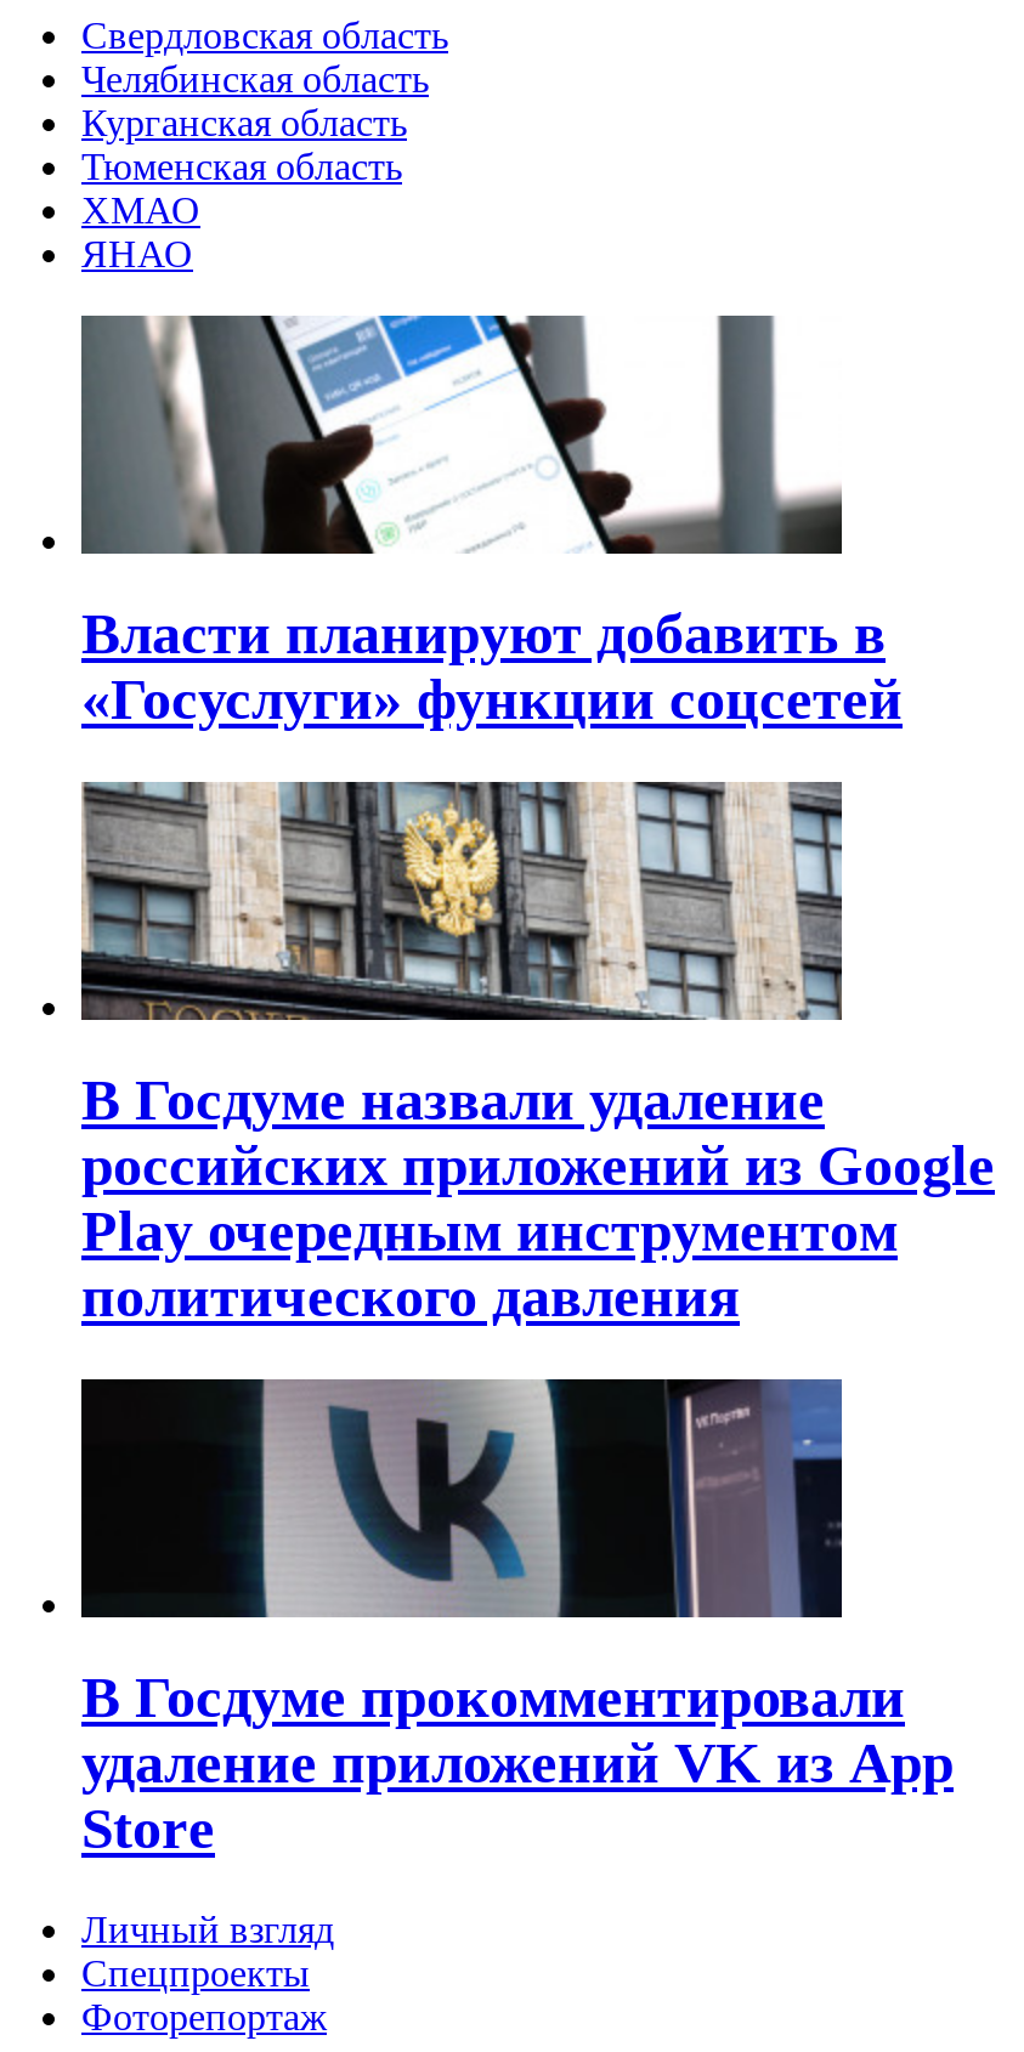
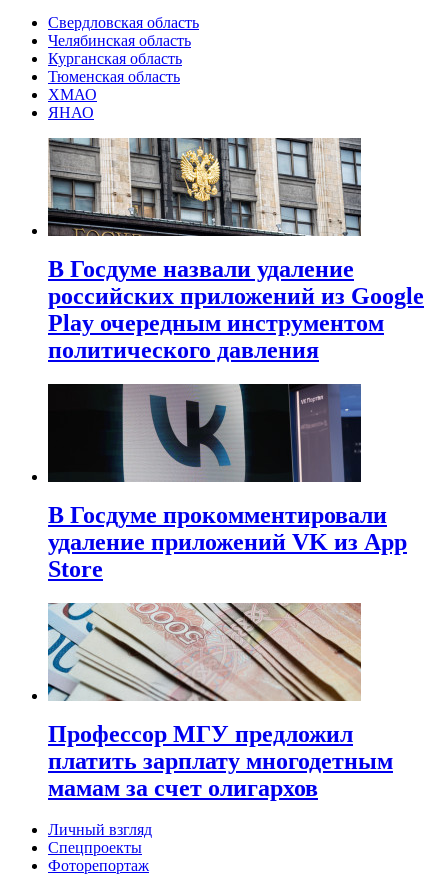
- [image]
- Власти планируют добавить в
- «Госуслуги» функции соцсетей

moved up: [image] | В Госдуме назвали удаление | российских приложений из Google | Play очередным инструментом | политического давления | В Госдуме прокомментировали | Store

+ [image]
+ Профессор МГУ предложил
+ платить зарплату многодетным
+ мамам за счет олигархов
